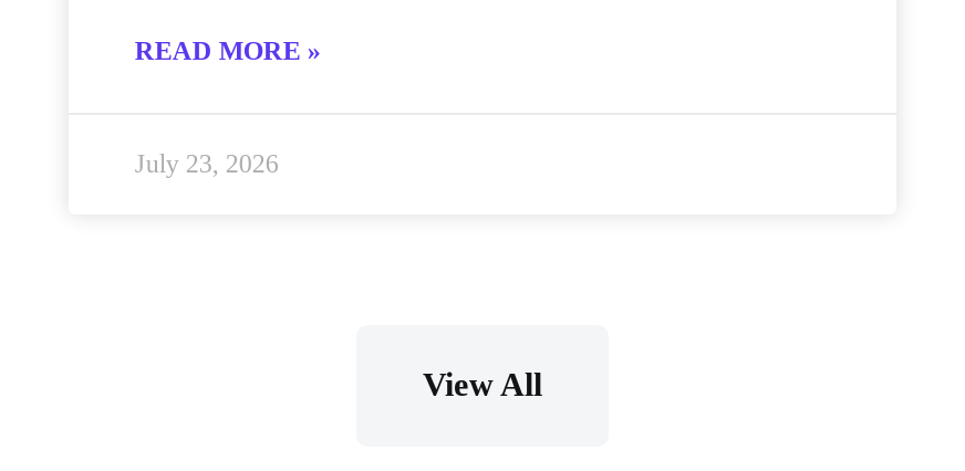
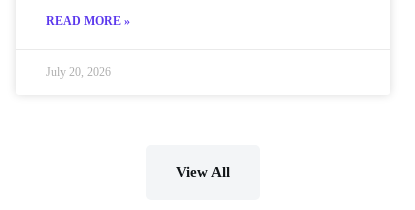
- July 23, 2026
+ July 20, 2026
